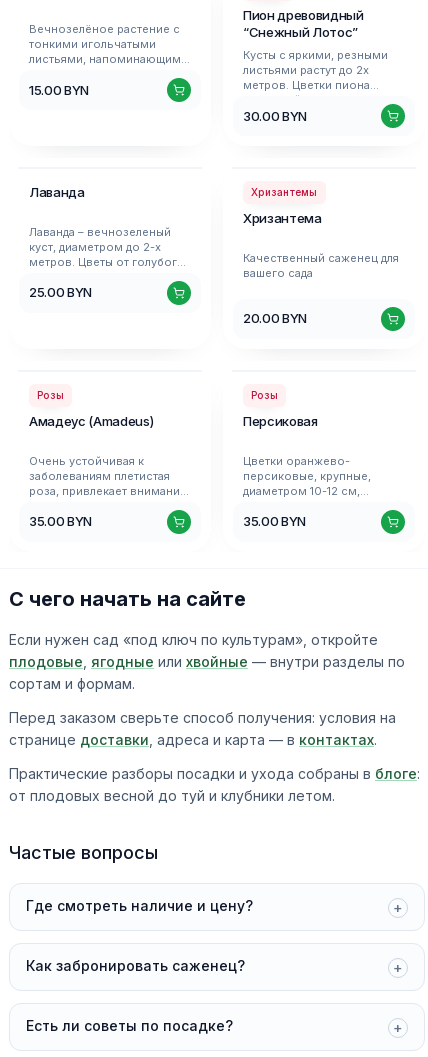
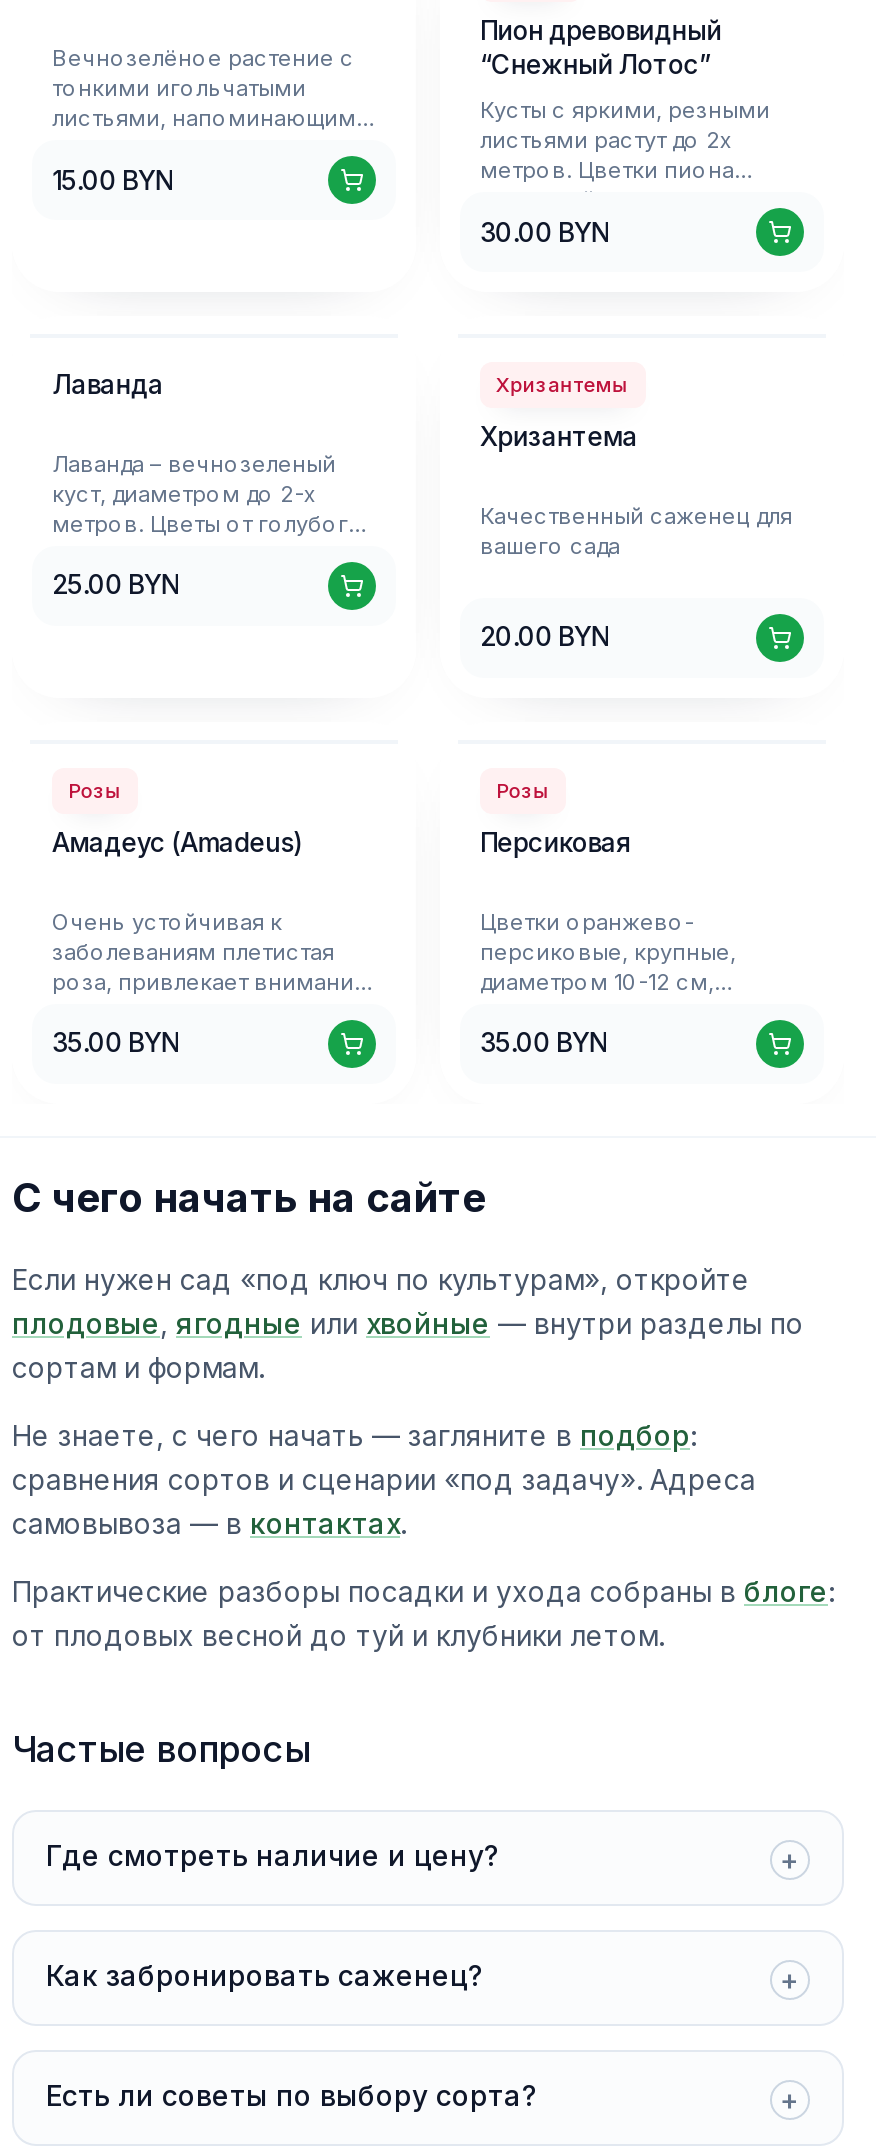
- Перед заказом сверьте способ получения: условия на
- странице доставки, адреса и карта — в контактах.
+ Не знаете, с чего начать — загляните в подбор:
+ сравнения сортов и сценарии «под задачу». Адреса
+ самовывоза — в контактах.

- Есть ли советы по посадке?
+ Есть ли советы по выбору сорта?
